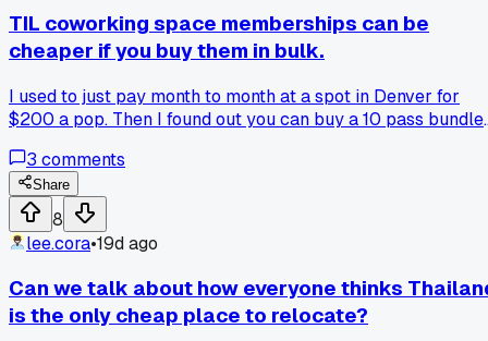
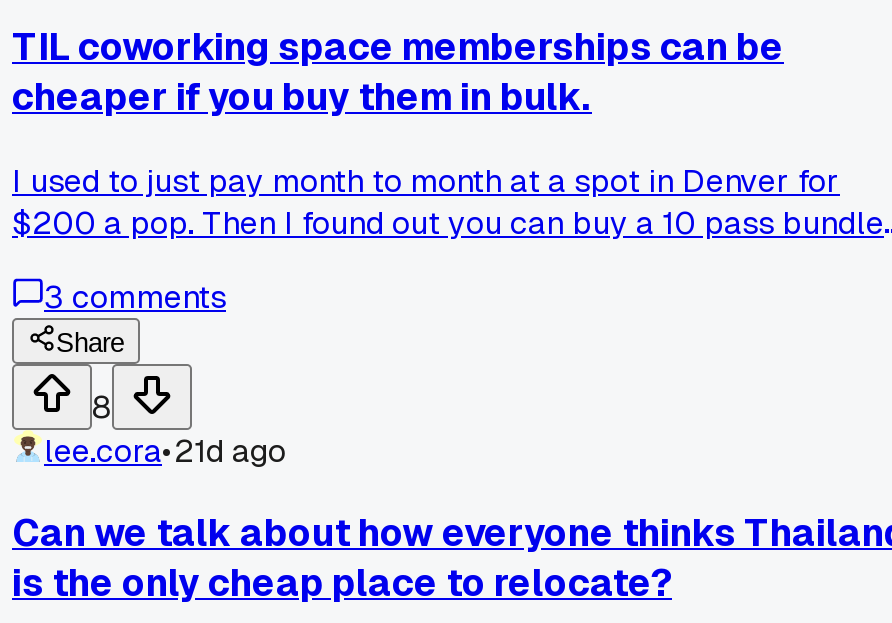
- lee.cora•19d ago
+ lee.cora•21d ago
